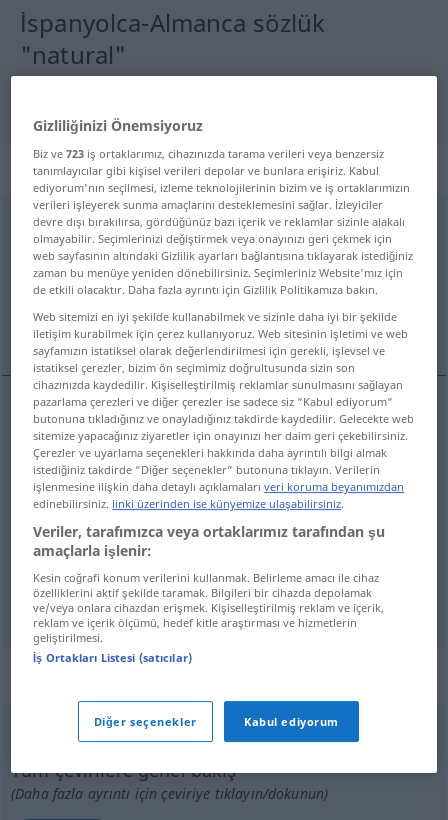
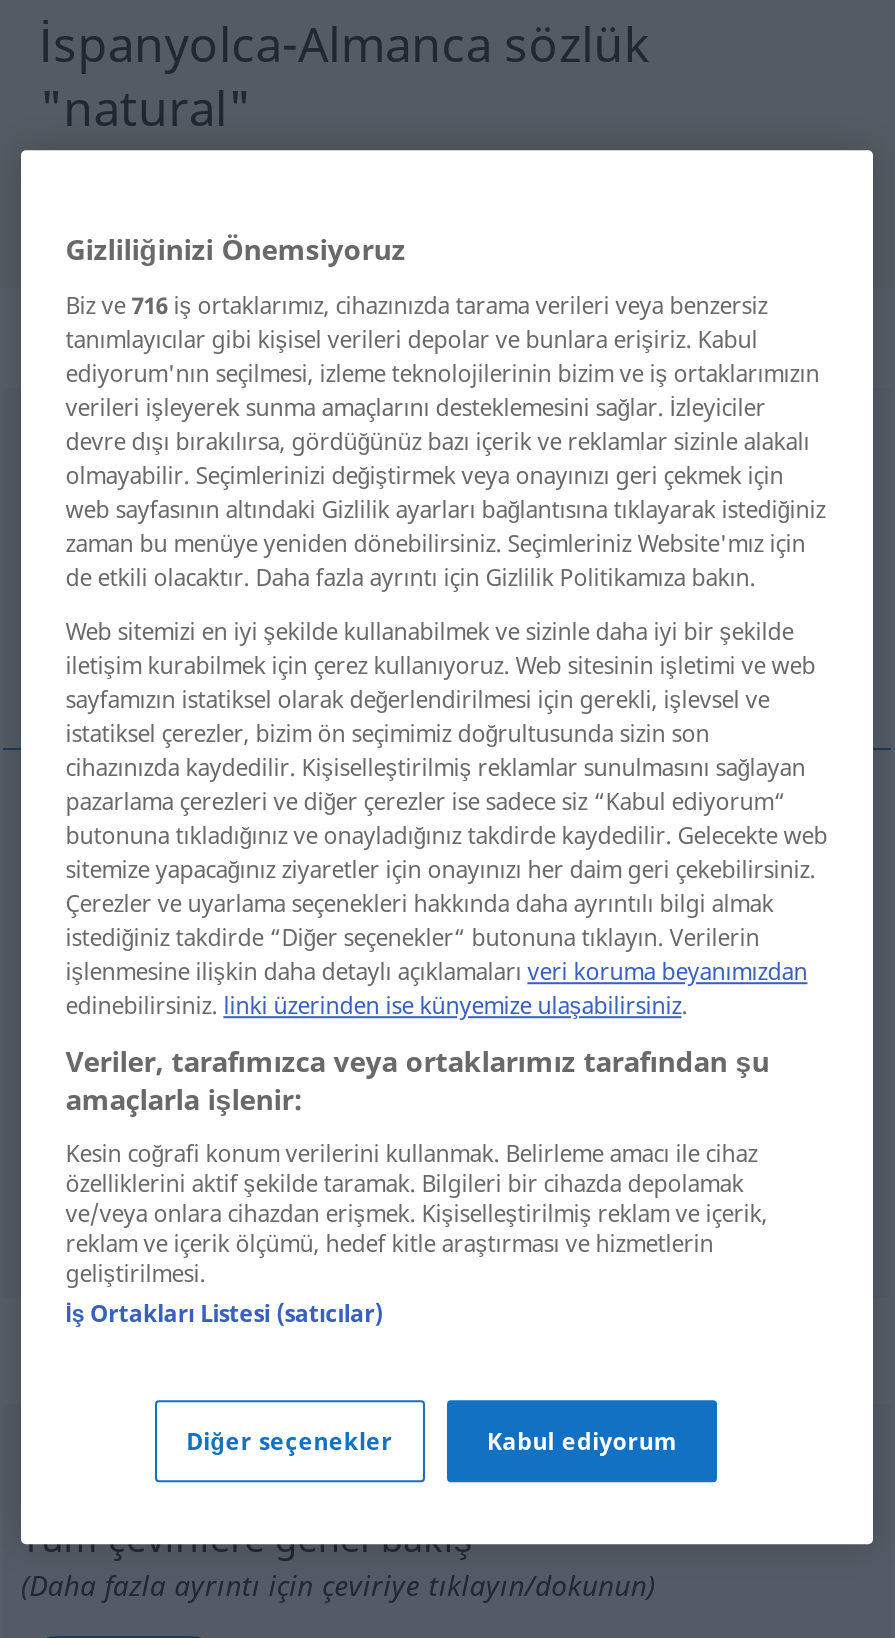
- Biz ve 723 iş ortaklarımız, cihazınızda tarama verileri veya benzersiz
+ Biz ve 716 iş ortaklarımız, cihazınızda tarama verileri veya benzersiz
